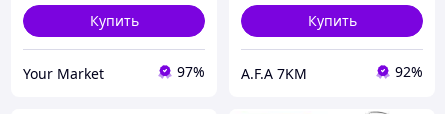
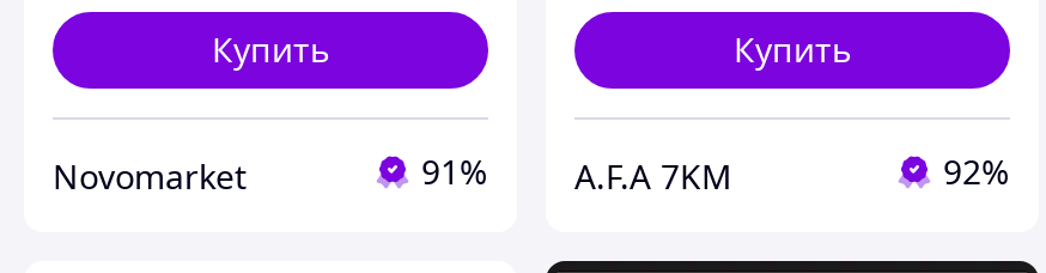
- Your Market
- 97%
+ Novomarket
+ 91%
